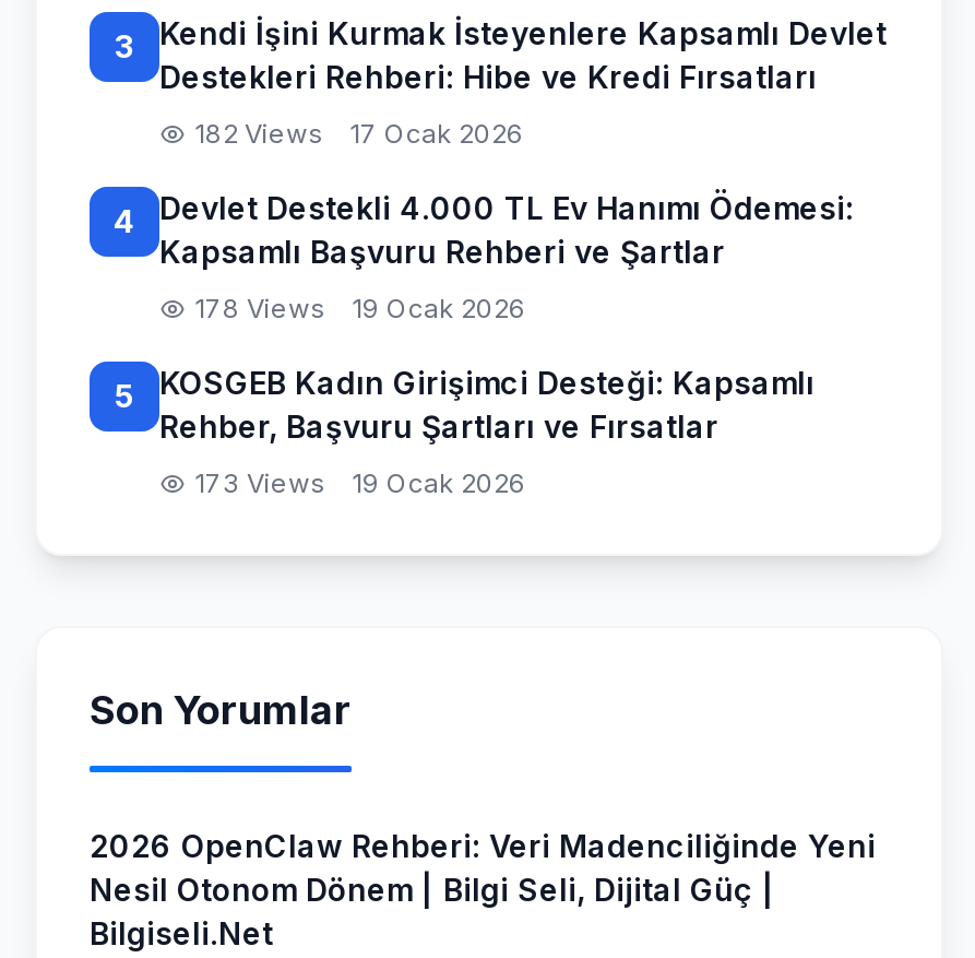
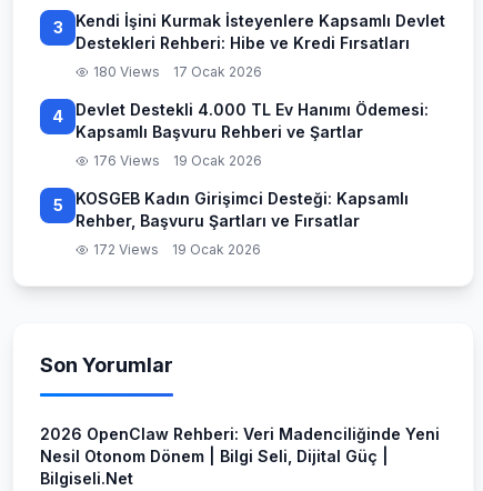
- 182 Views 17 Ocak 2026
+ 180 Views 17 Ocak 2026

- 178 Views 19 Ocak 2026
+ 176 Views 19 Ocak 2026

- 173 Views 19 Ocak 2026
+ 172 Views 19 Ocak 2026
